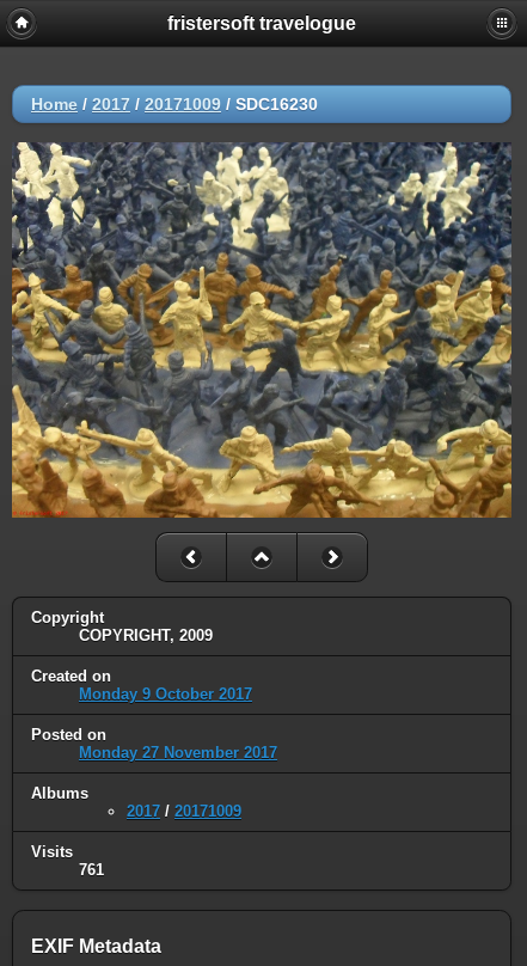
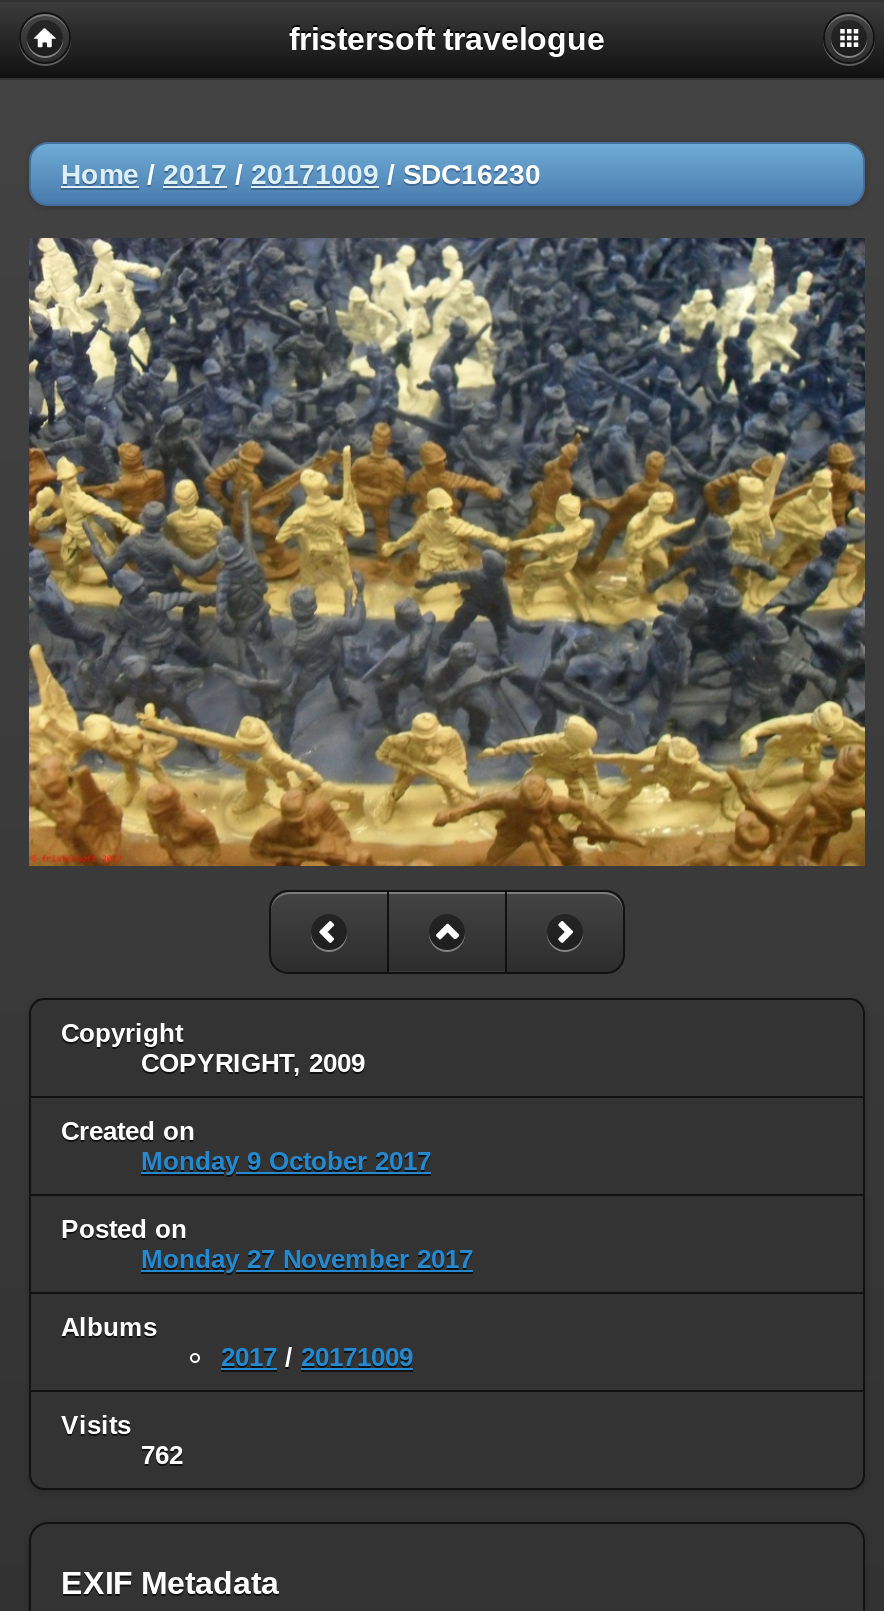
- 761
+ 762
